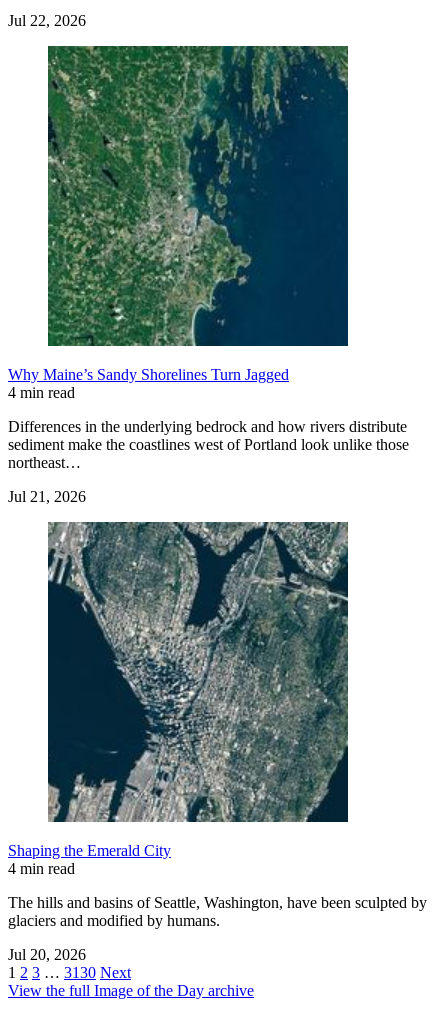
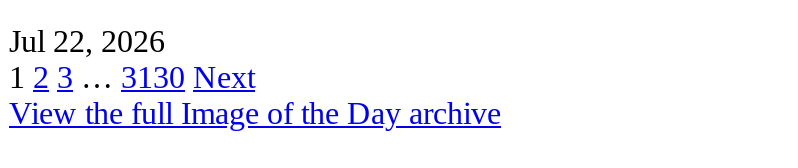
- [image]
- Why Maine’s Sandy Shorelines Turn Jagged
- 4 min read
- Differences in the underlying bedrock and how rivers distribute
- sediment make the coastlines west of Portland look unlike those
- northeast…
- Jul 21, 2026

- [image]
- Shaping the Emerald City
- 4 min read
- The hills and basins of Seattle, Washington, have been sculpted by
- glaciers and modified by humans.
- Jul 20, 2026
